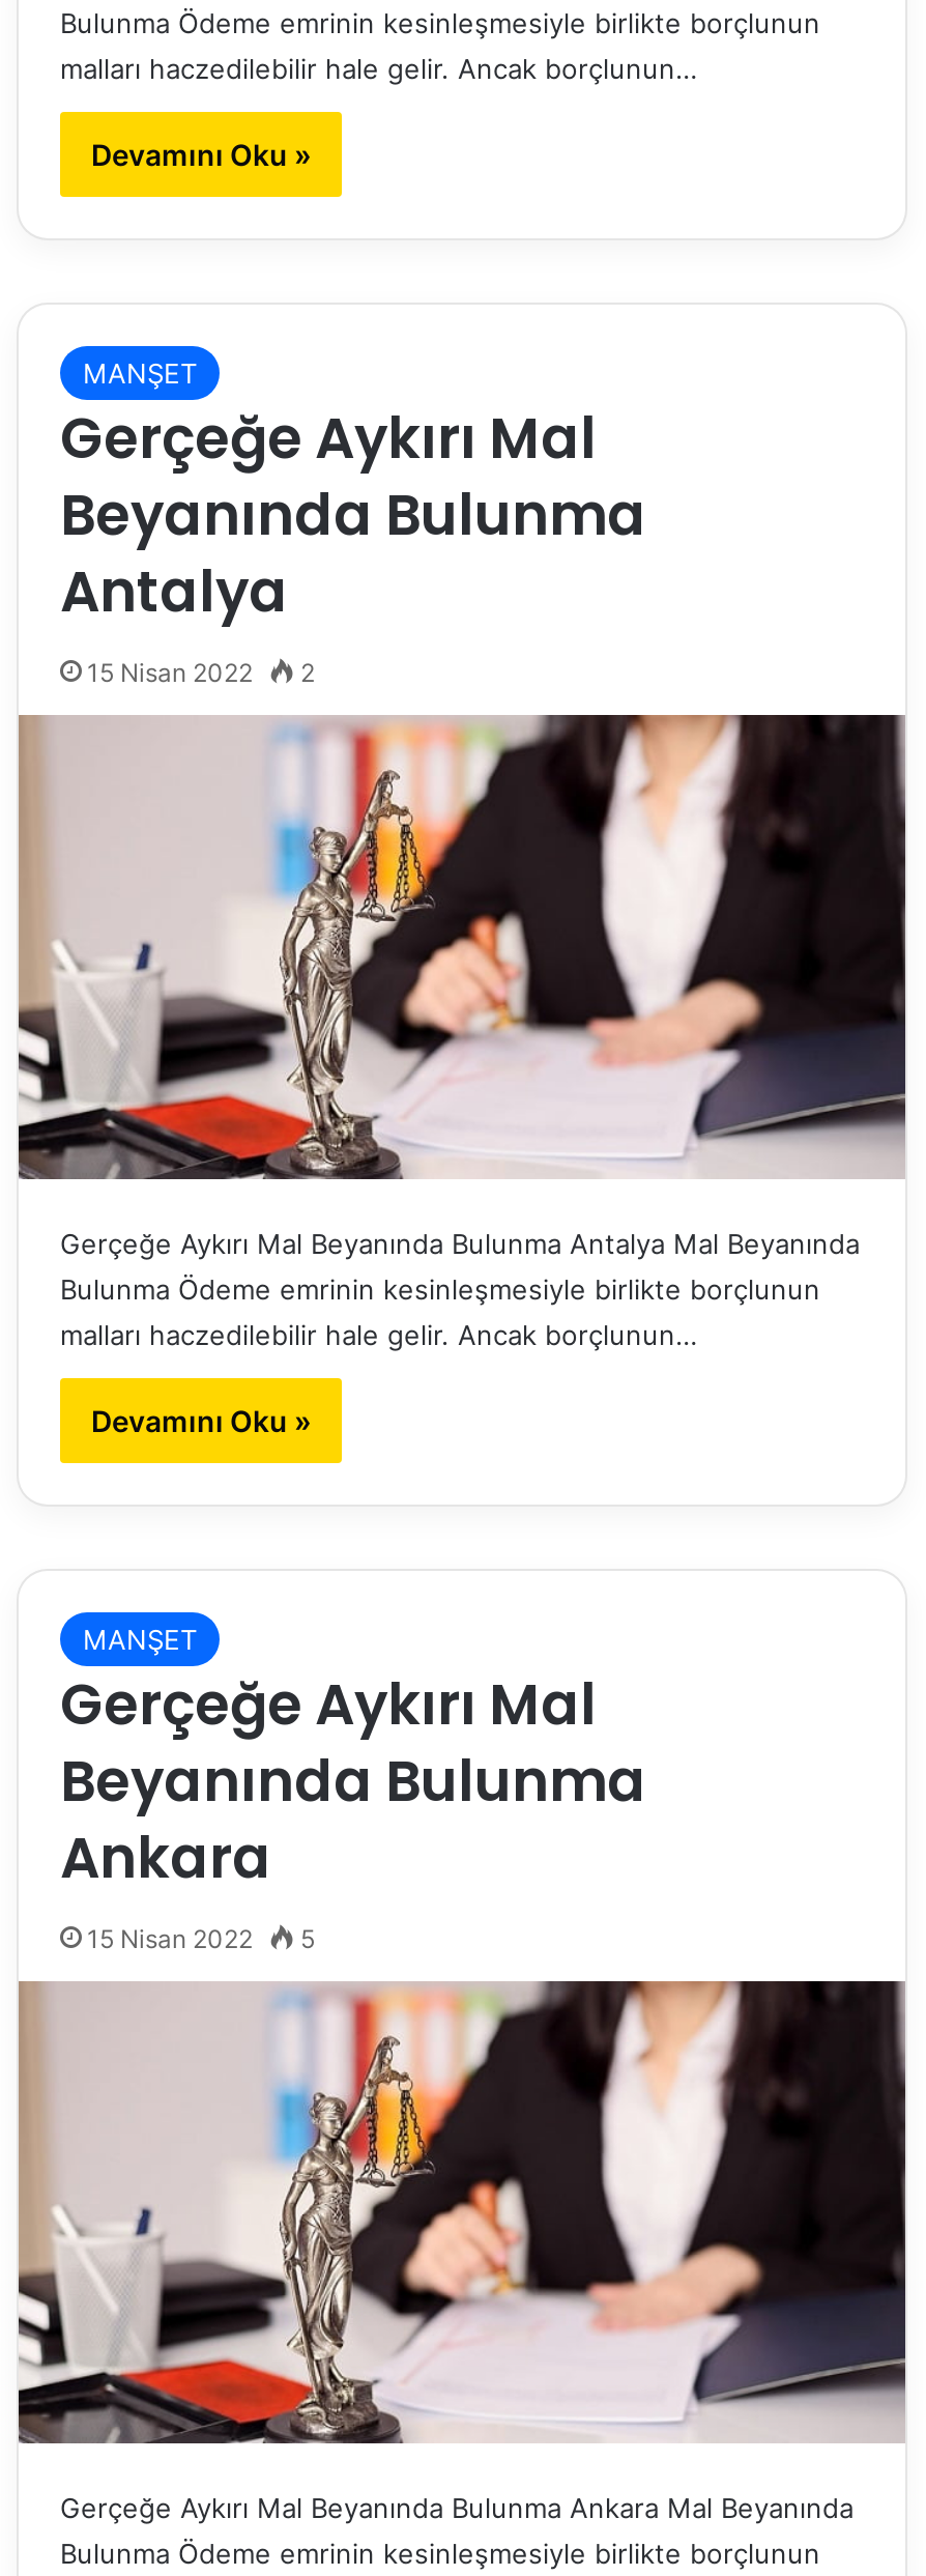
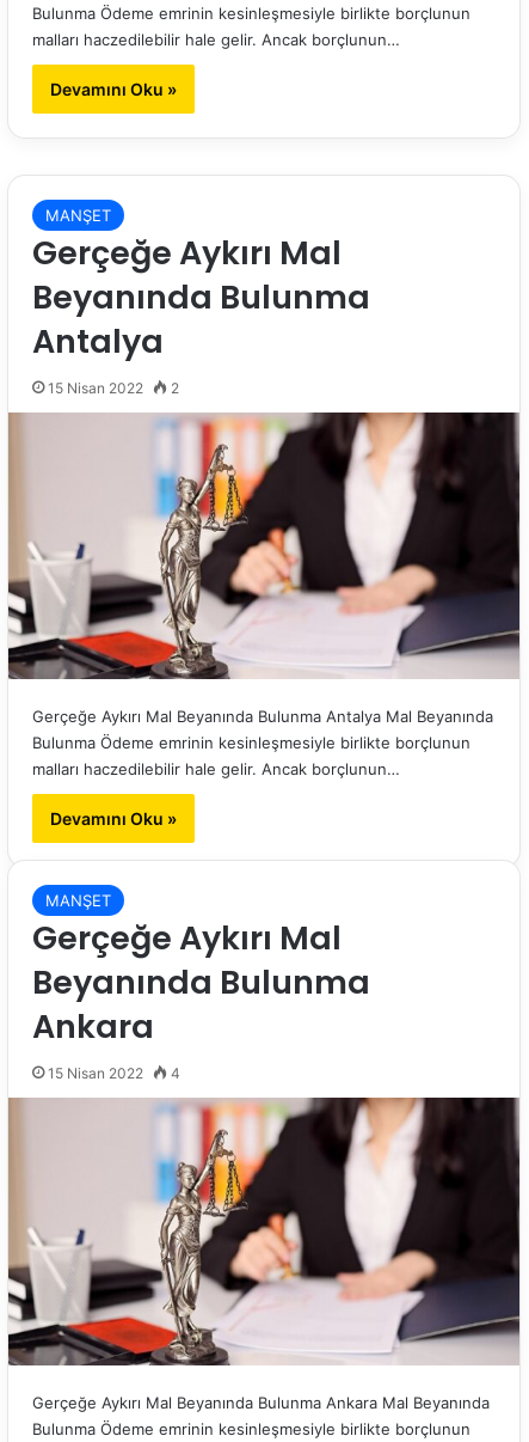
- 15 Nisan 2022 5
+ 15 Nisan 2022 4
